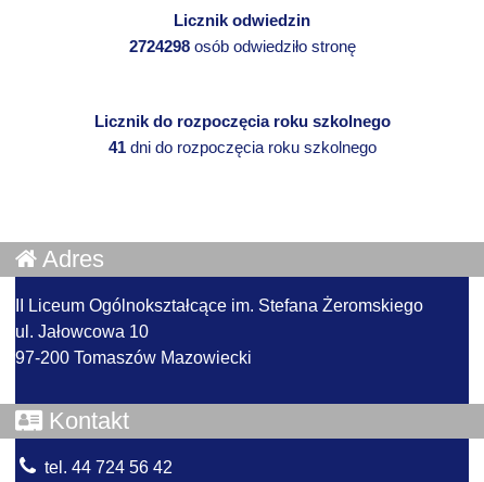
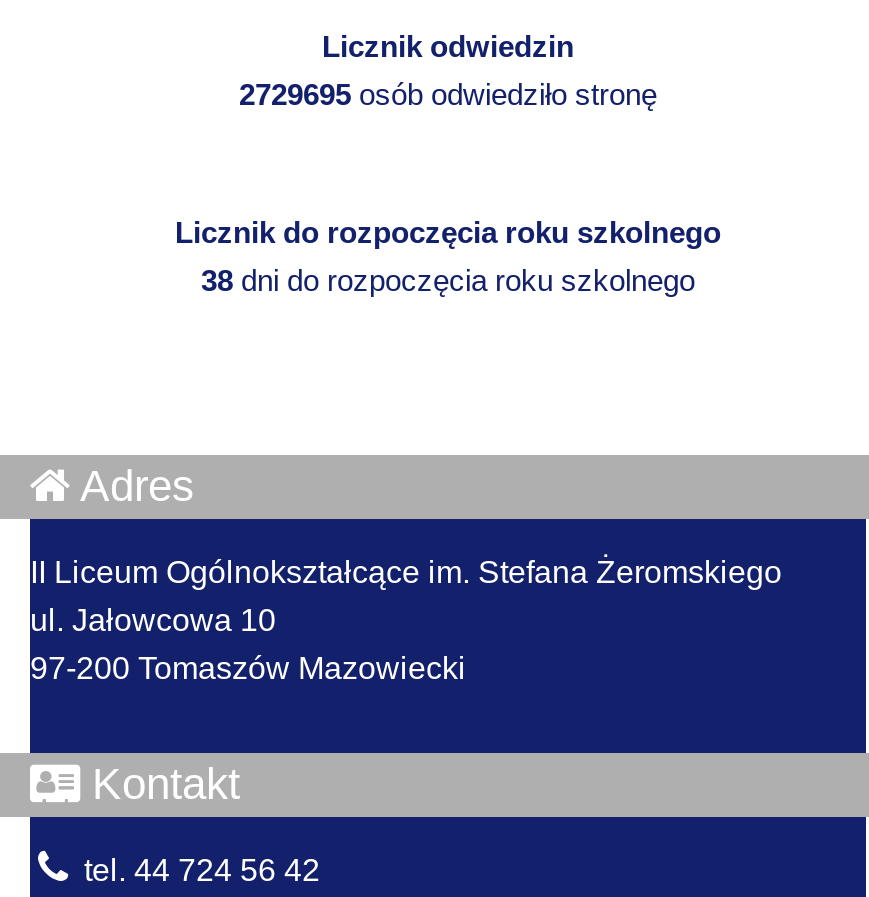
- 2724298 osób odwiedziło stronę
+ 2729695 osób odwiedziło stronę

- 41 dni do rozpoczęcia roku szkolnego
+ 38 dni do rozpoczęcia roku szkolnego
